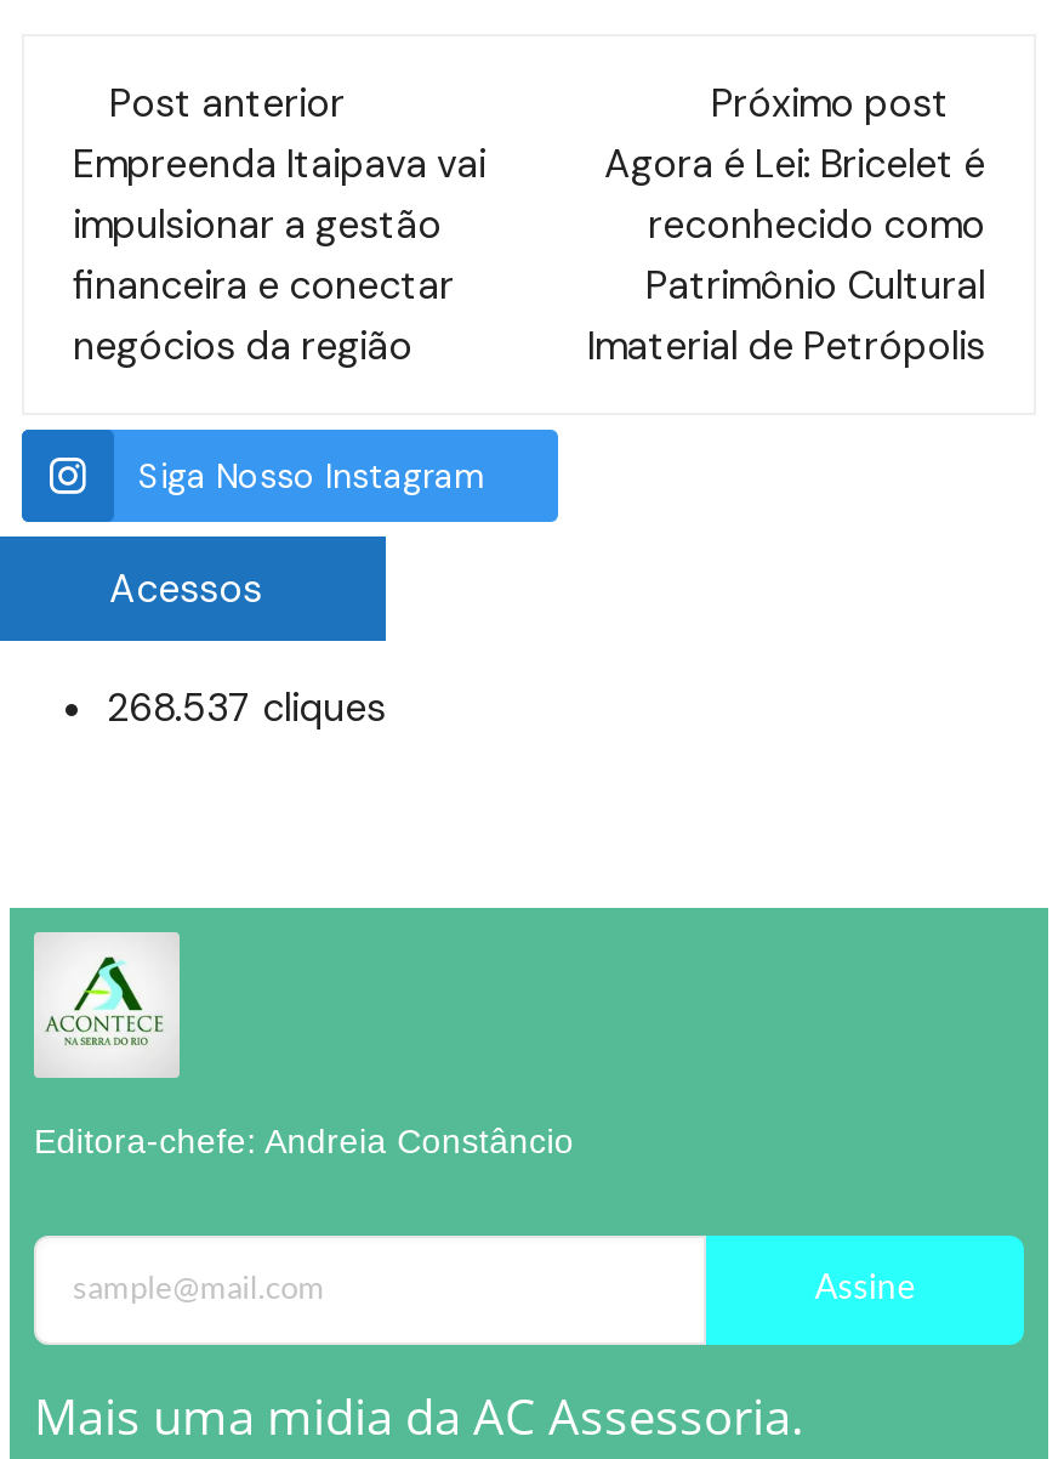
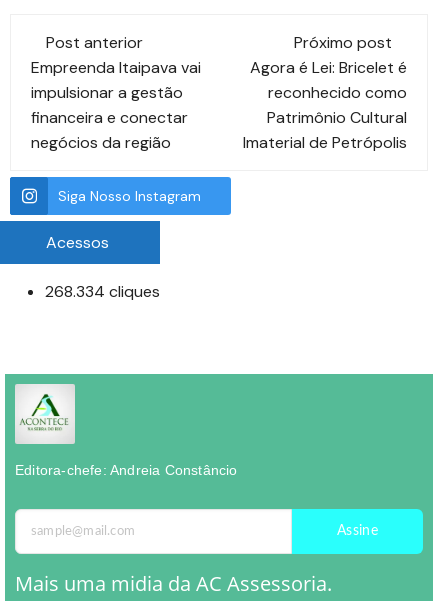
- 268.537 cliques
+ 268.334 cliques
